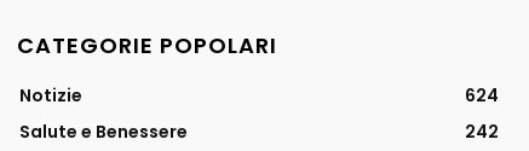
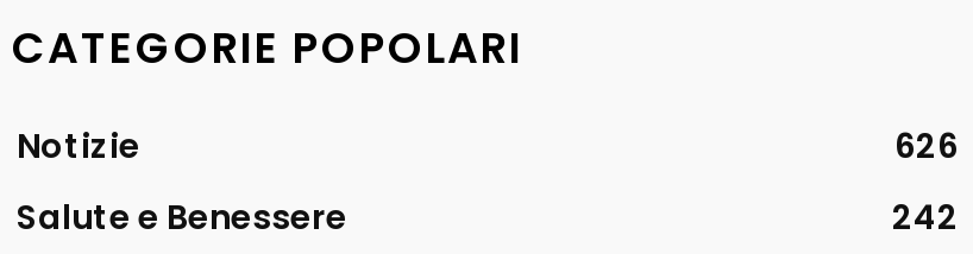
- 624
+ 626
